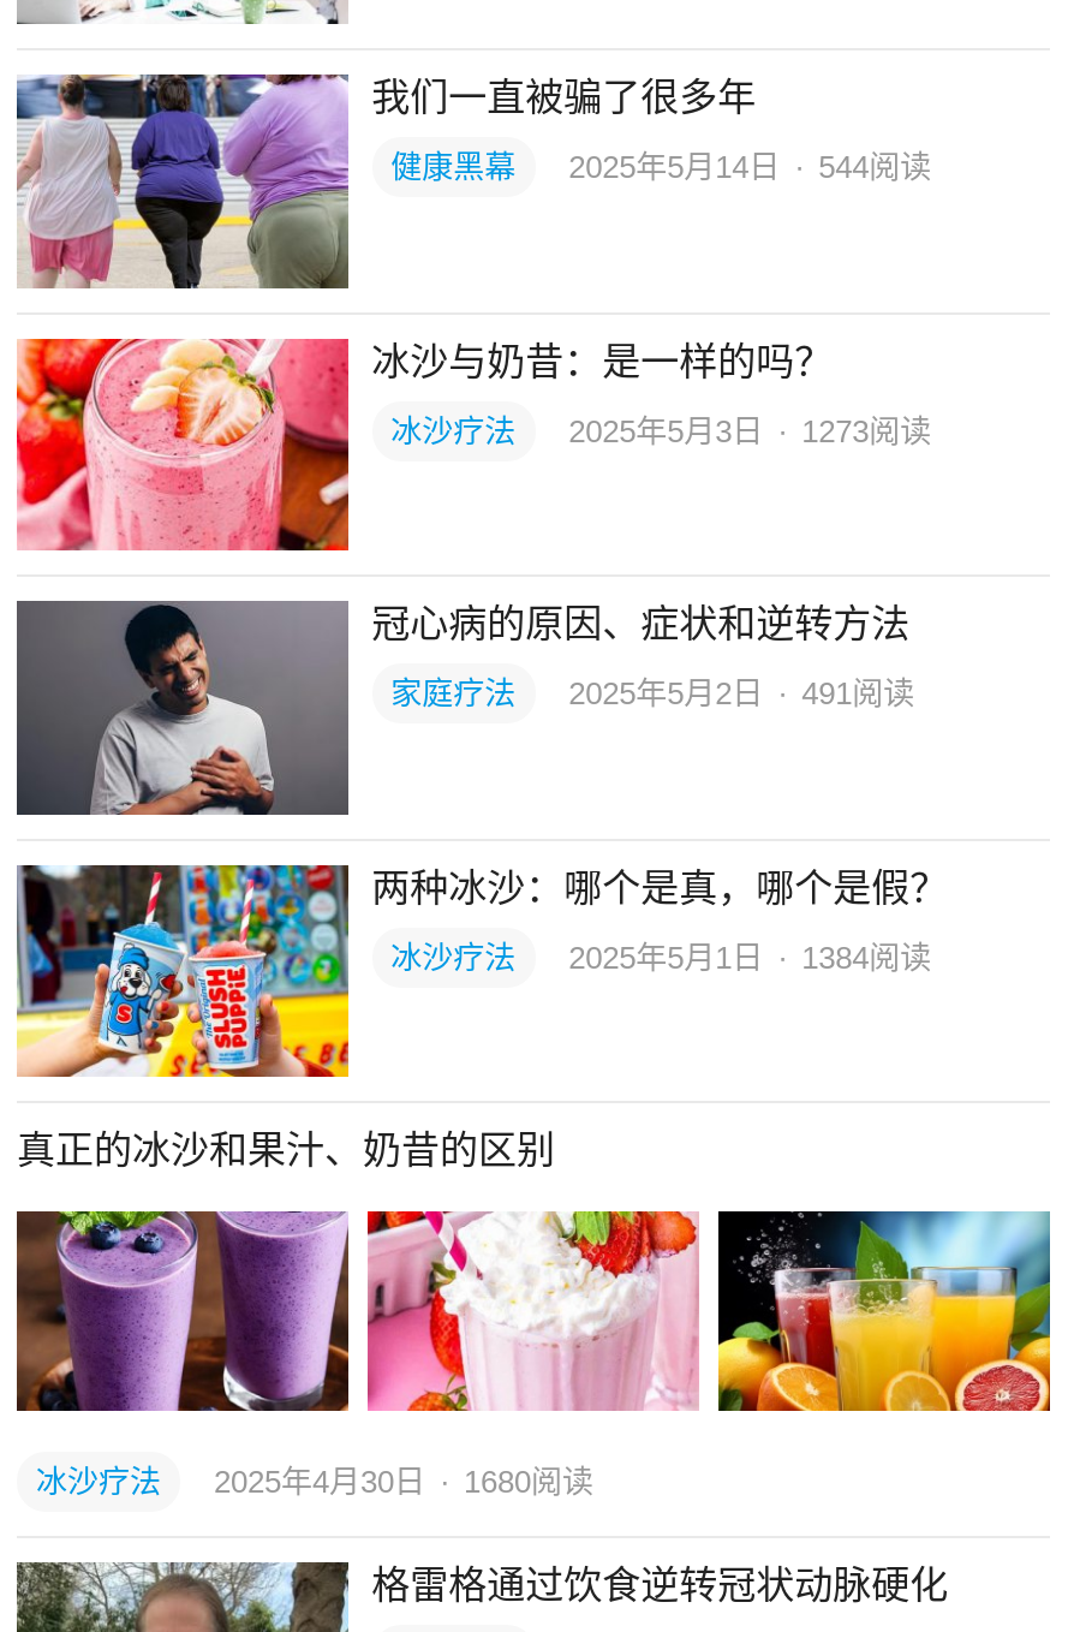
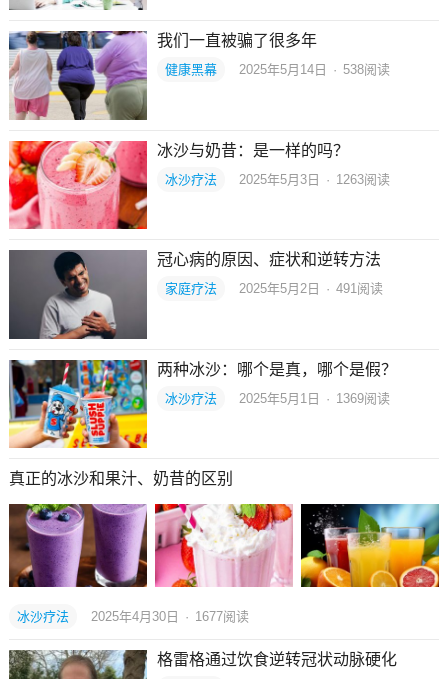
- 健康黑幕 2025年5月14日 · 544阅读
+ 健康黑幕 2025年5月14日 · 538阅读

- 冰沙疗法 2025年5月3日 · 1273阅读
+ 冰沙疗法 2025年5月3日 · 1263阅读

- 冰沙疗法 2025年5月1日 · 1384阅读
+ 冰沙疗法 2025年5月1日 · 1369阅读

- 冰沙疗法 2025年4月30日 · 1680阅读
+ 冰沙疗法 2025年4月30日 · 1677阅读
